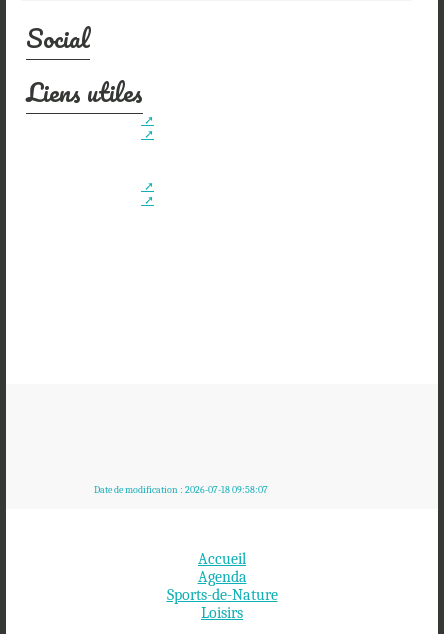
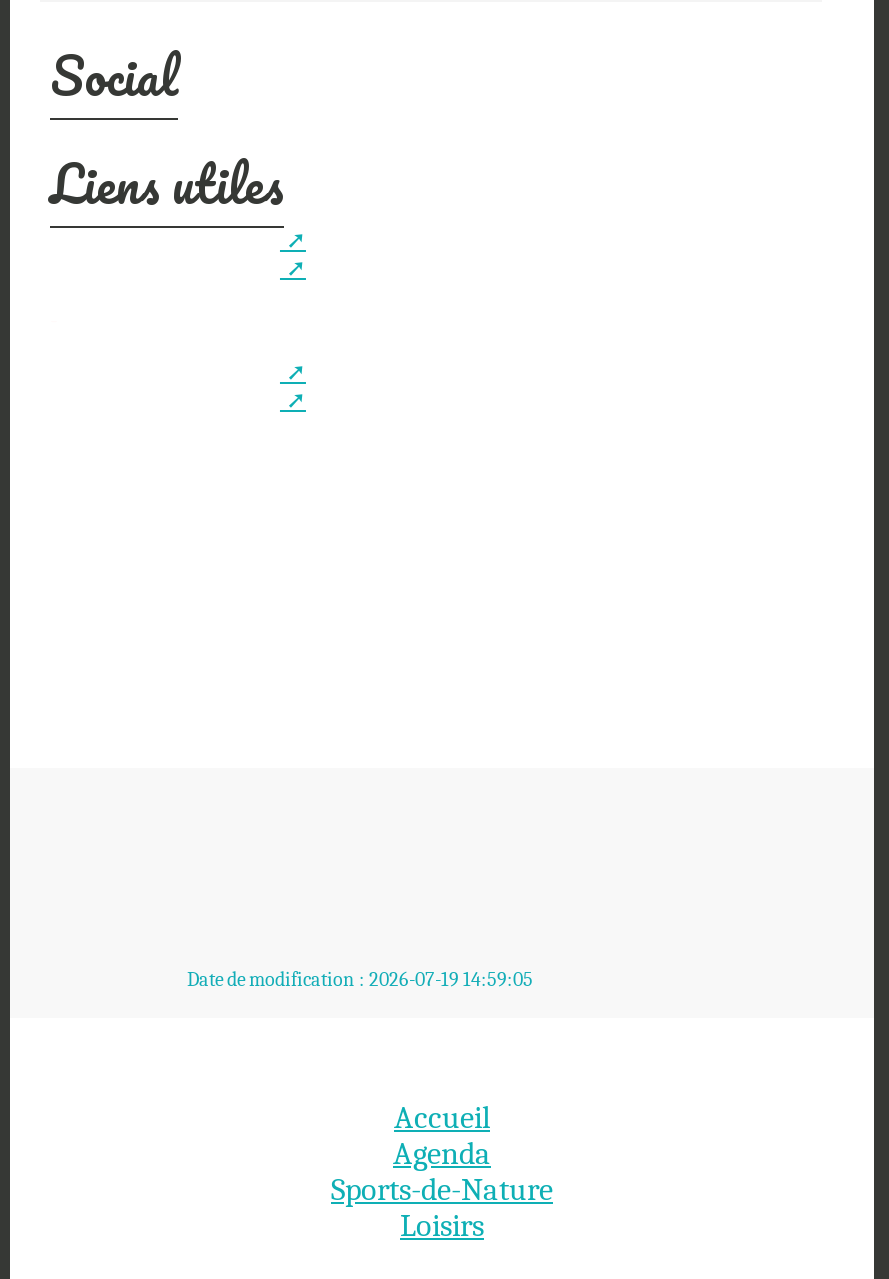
- Date de modification : 2026-07-18 09:58:07
+ Date de modification : 2026-07-19 14:59:05
